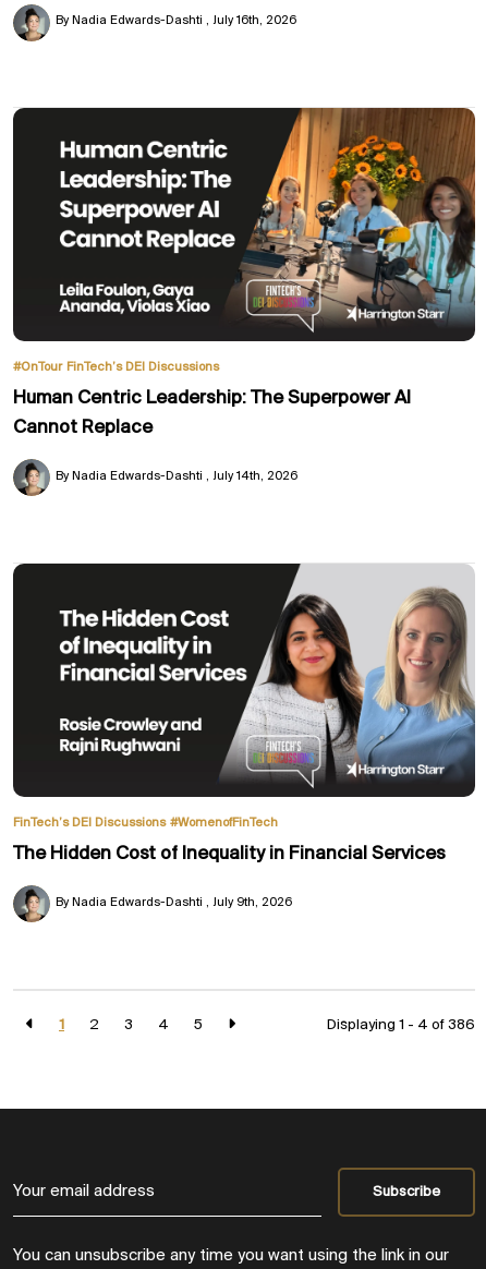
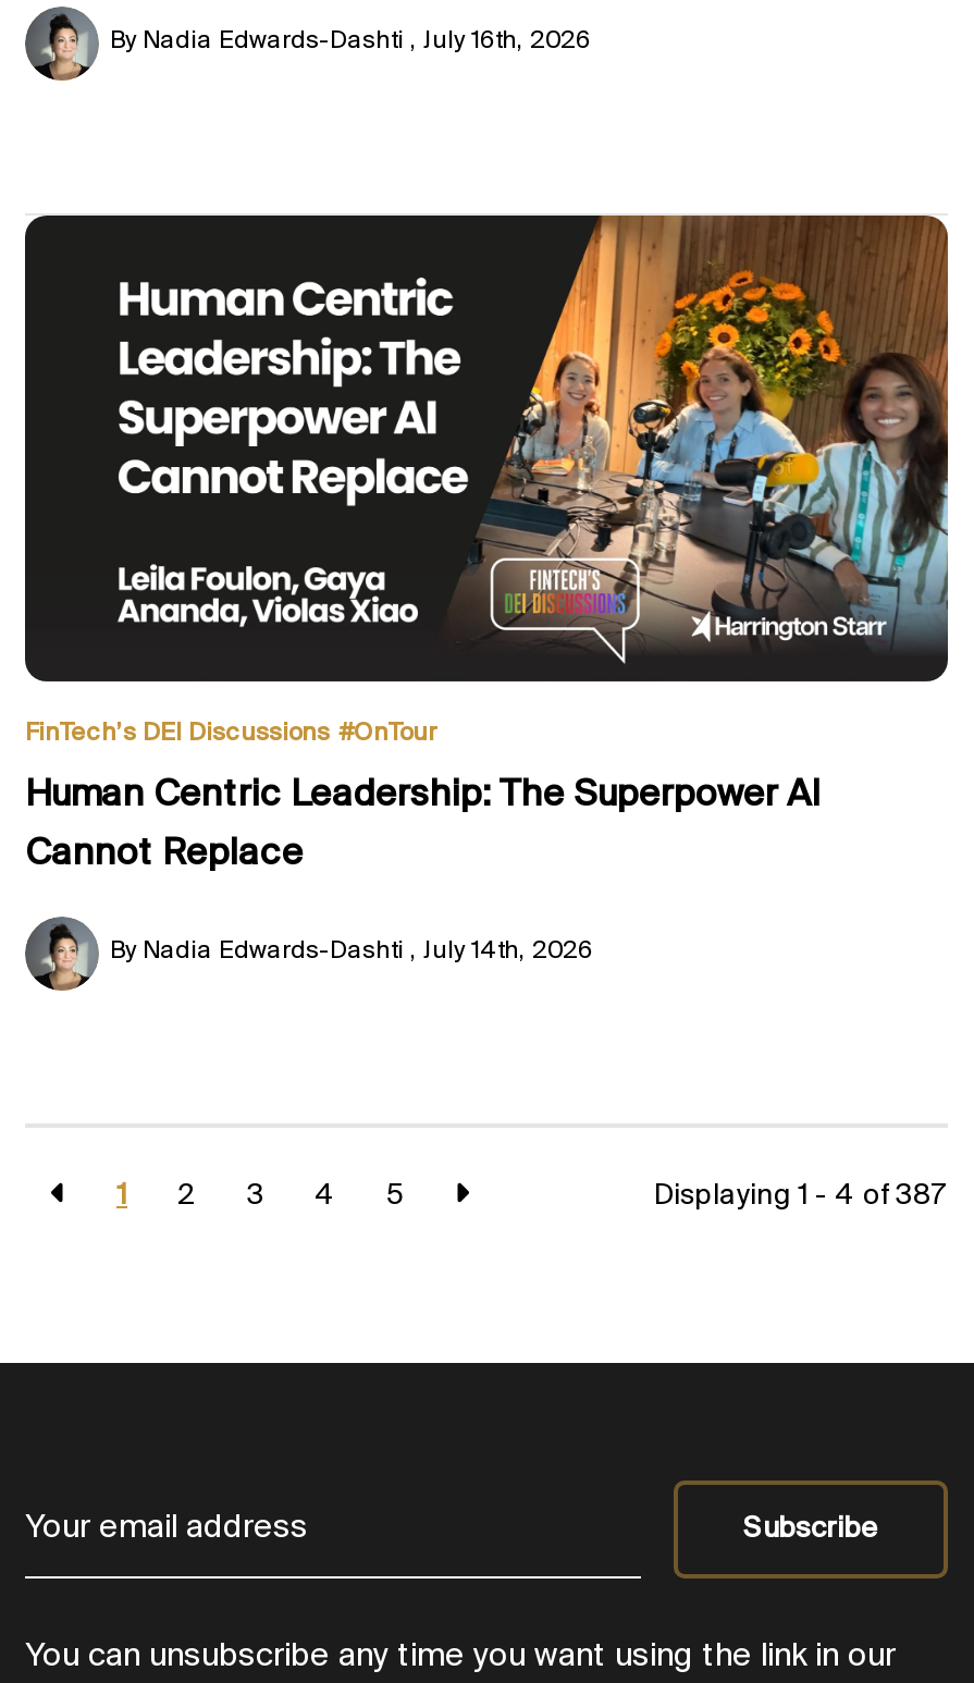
- #OnTour FinTech’s DEI Discussions
+ FinTech’s DEI Discussions #OnTour

- [image]
- FinTech’s DEI Discussions #WomenofFinTech
- The Hidden Cost of Inequality in Financial Services
- By Nadia Edwards-Dashti July 9th, 2026

- Displaying 1 - 4 of 386
+ Displaying 1 - 4 of 387
